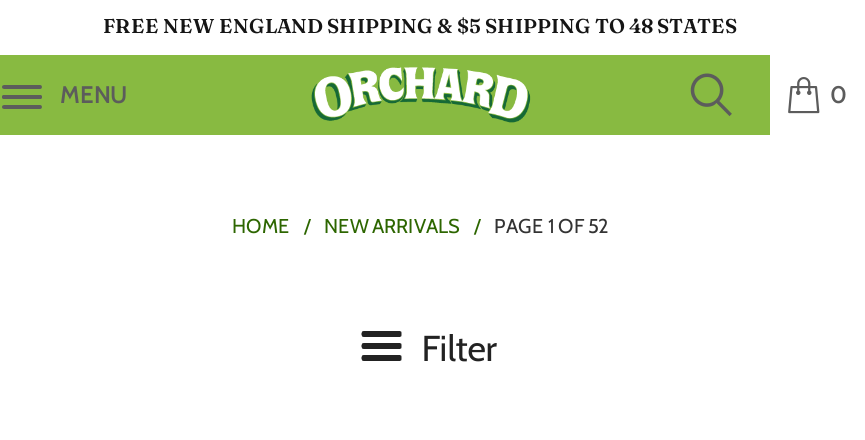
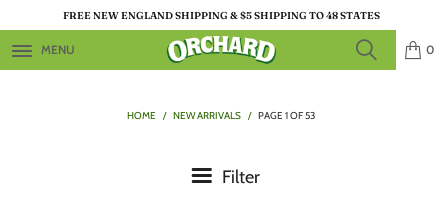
- HOME / NEW ARRIVALS / PAGE 1 OF 52
+ HOME / NEW ARRIVALS / PAGE 1 OF 53
